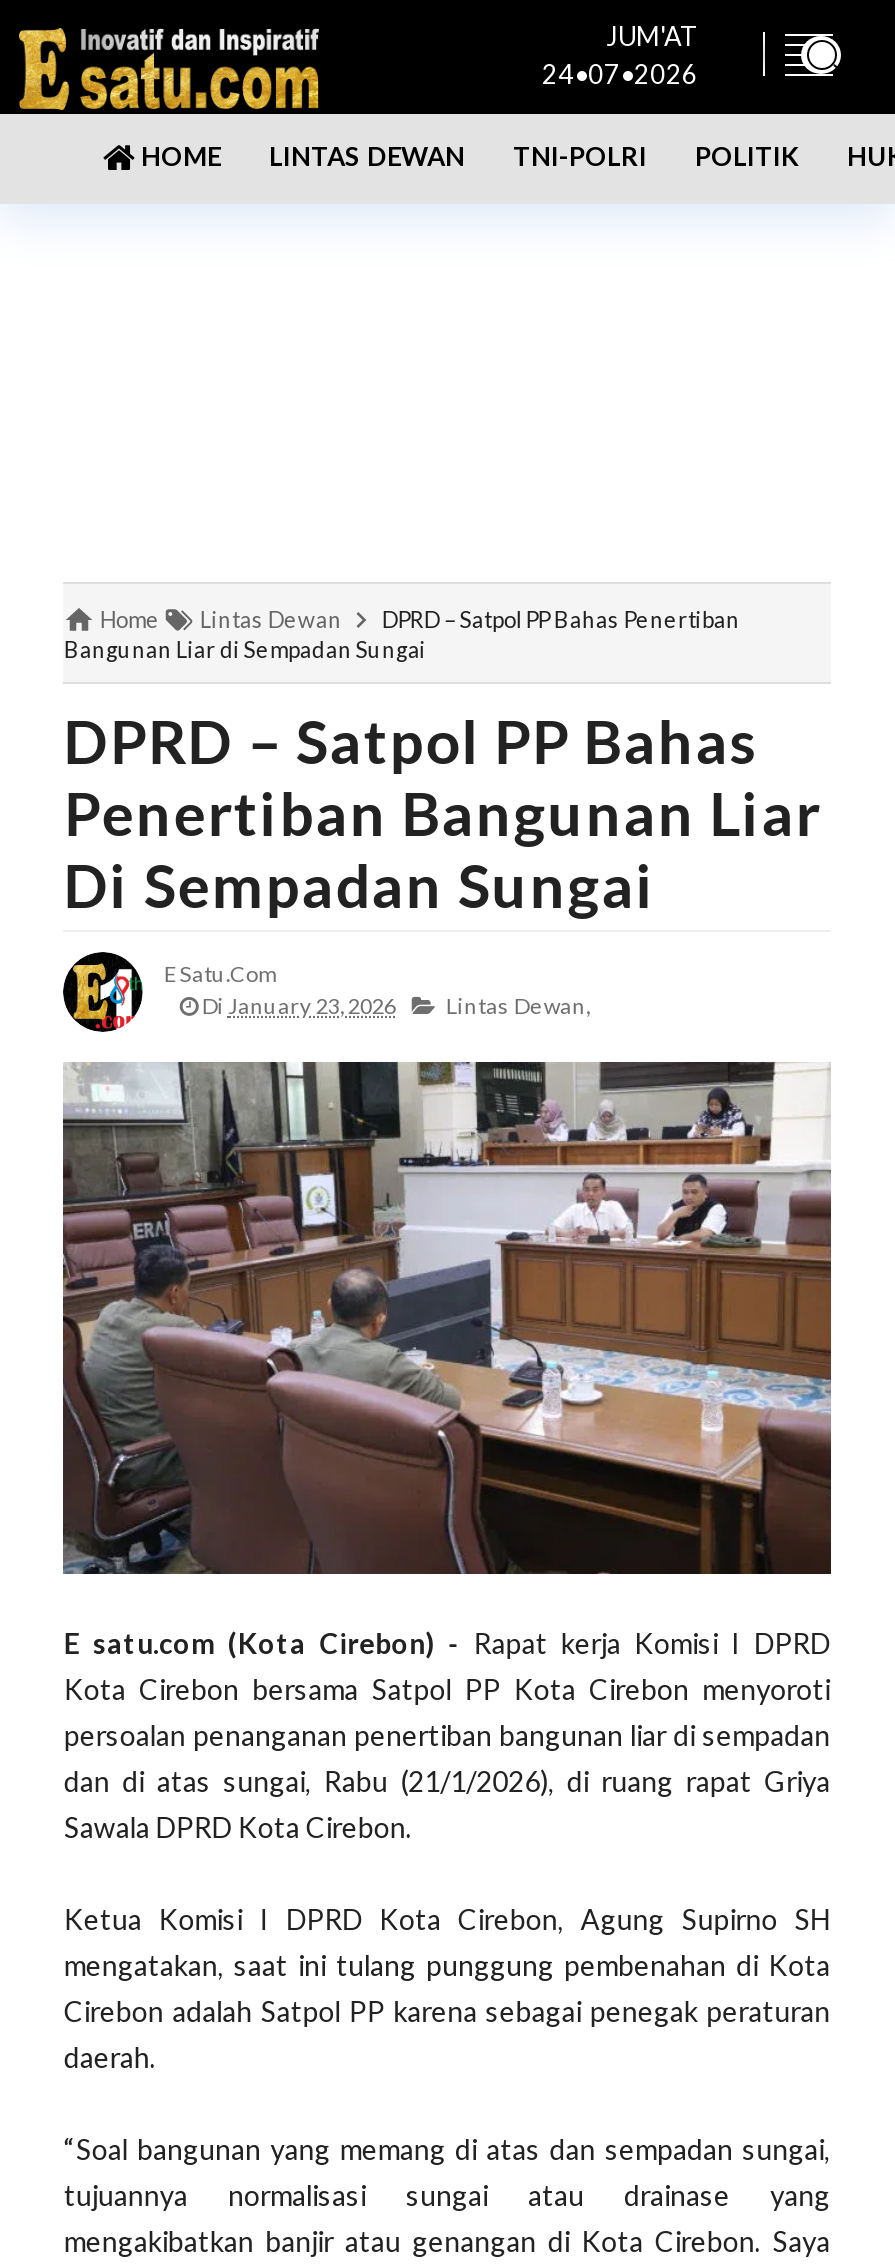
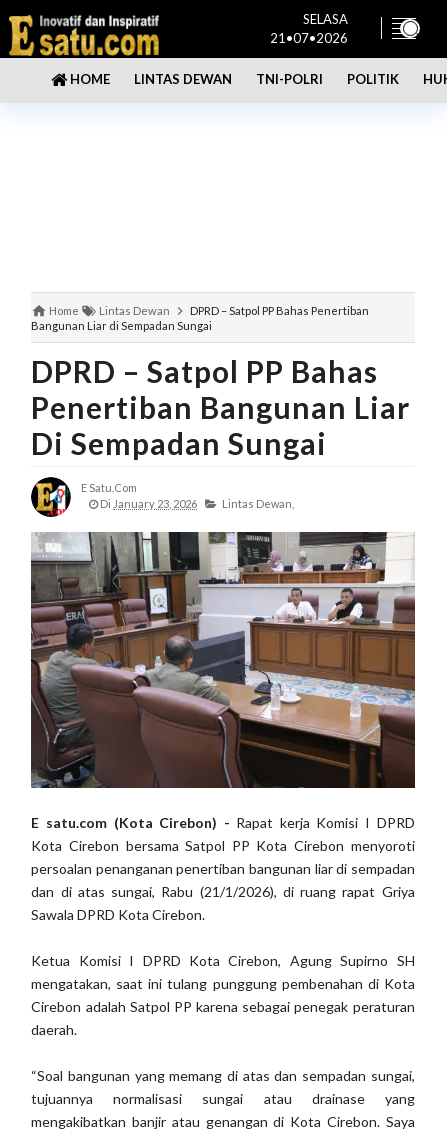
- JUM'AT
- 24•07•2026
+ SELASA
+ 21•07•2026
